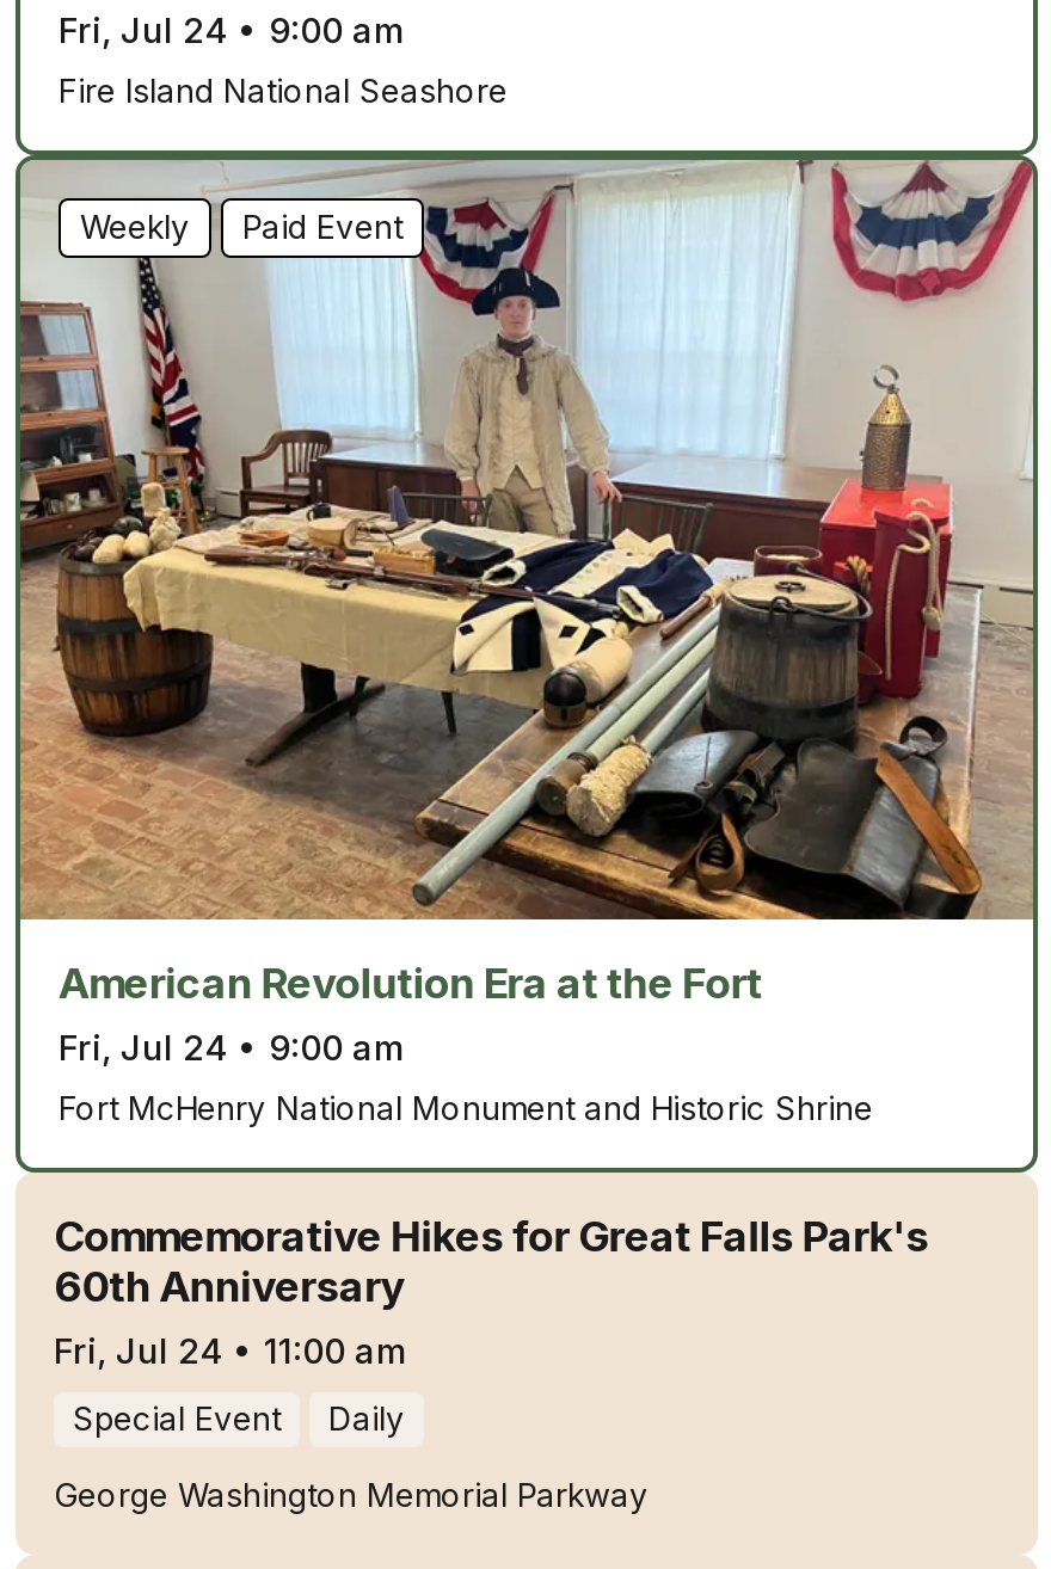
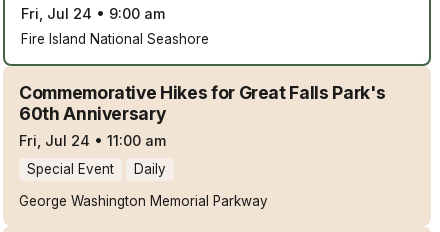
- [image]
- Weekly
- Paid Event

- American Revolution Era at the Fort
- Fri, Jul 24 • 9:00 am

- Fort McHenry National Monument and Historic Shrine
